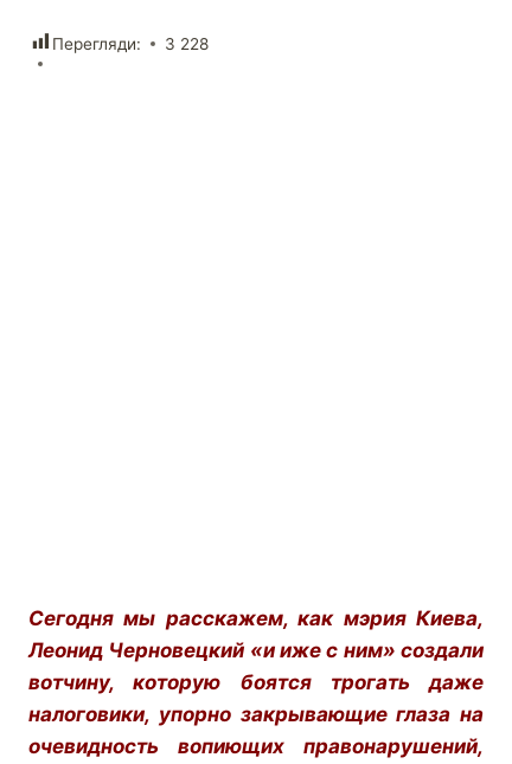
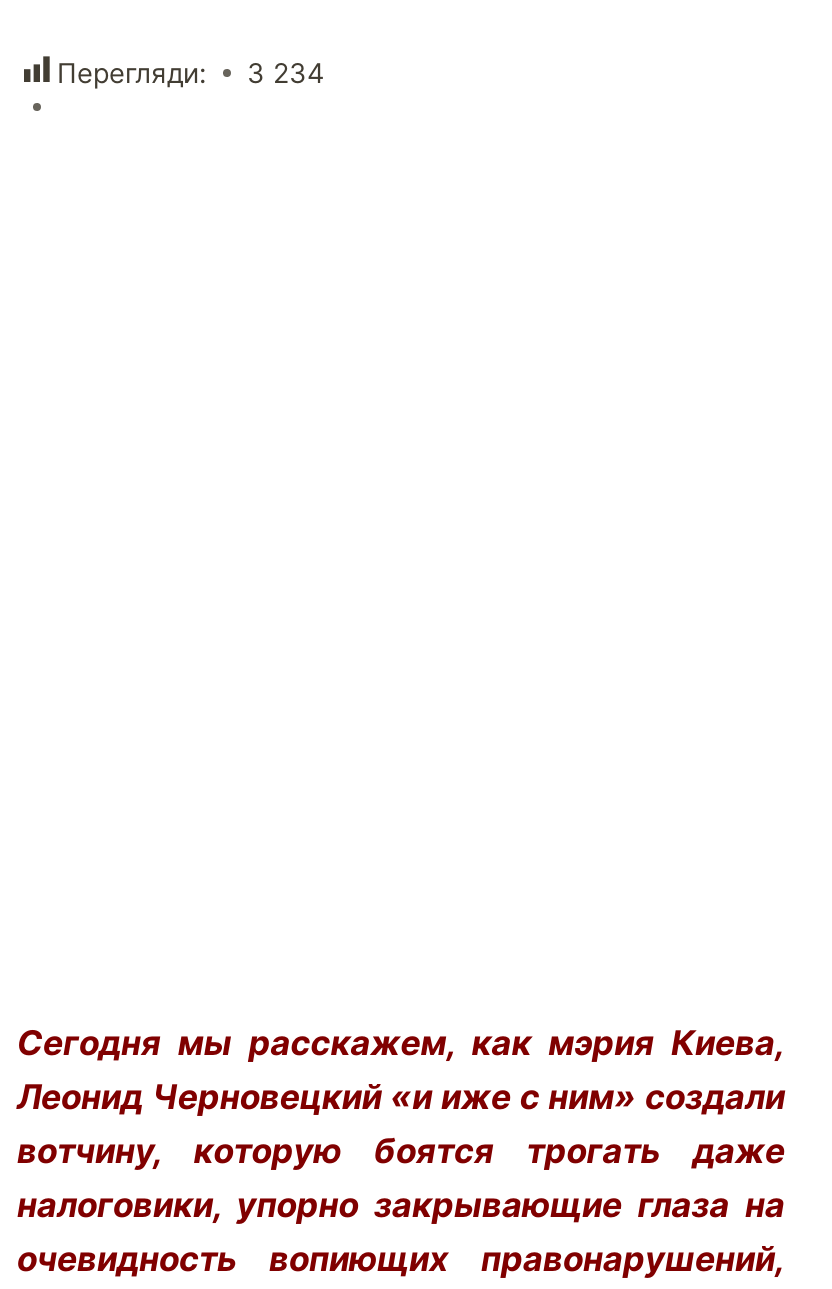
- Перегляди: 3 228
+ Перегляди: 3 234
